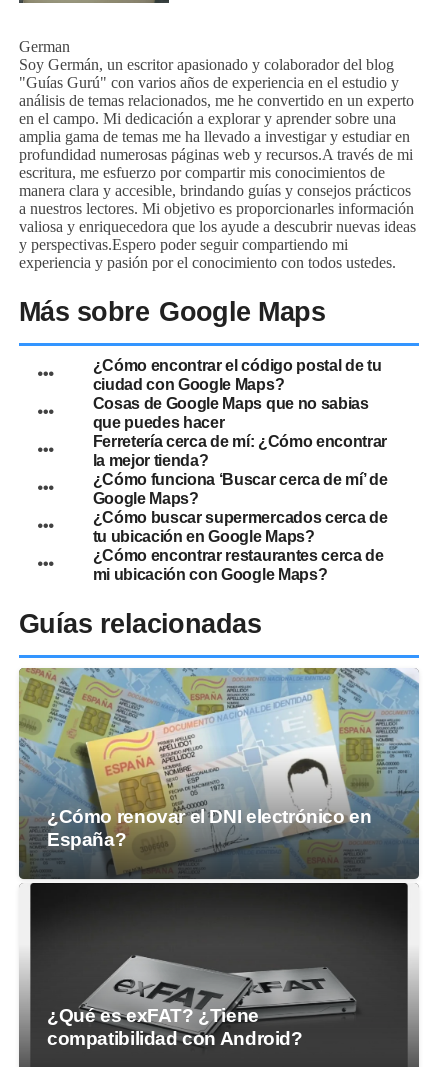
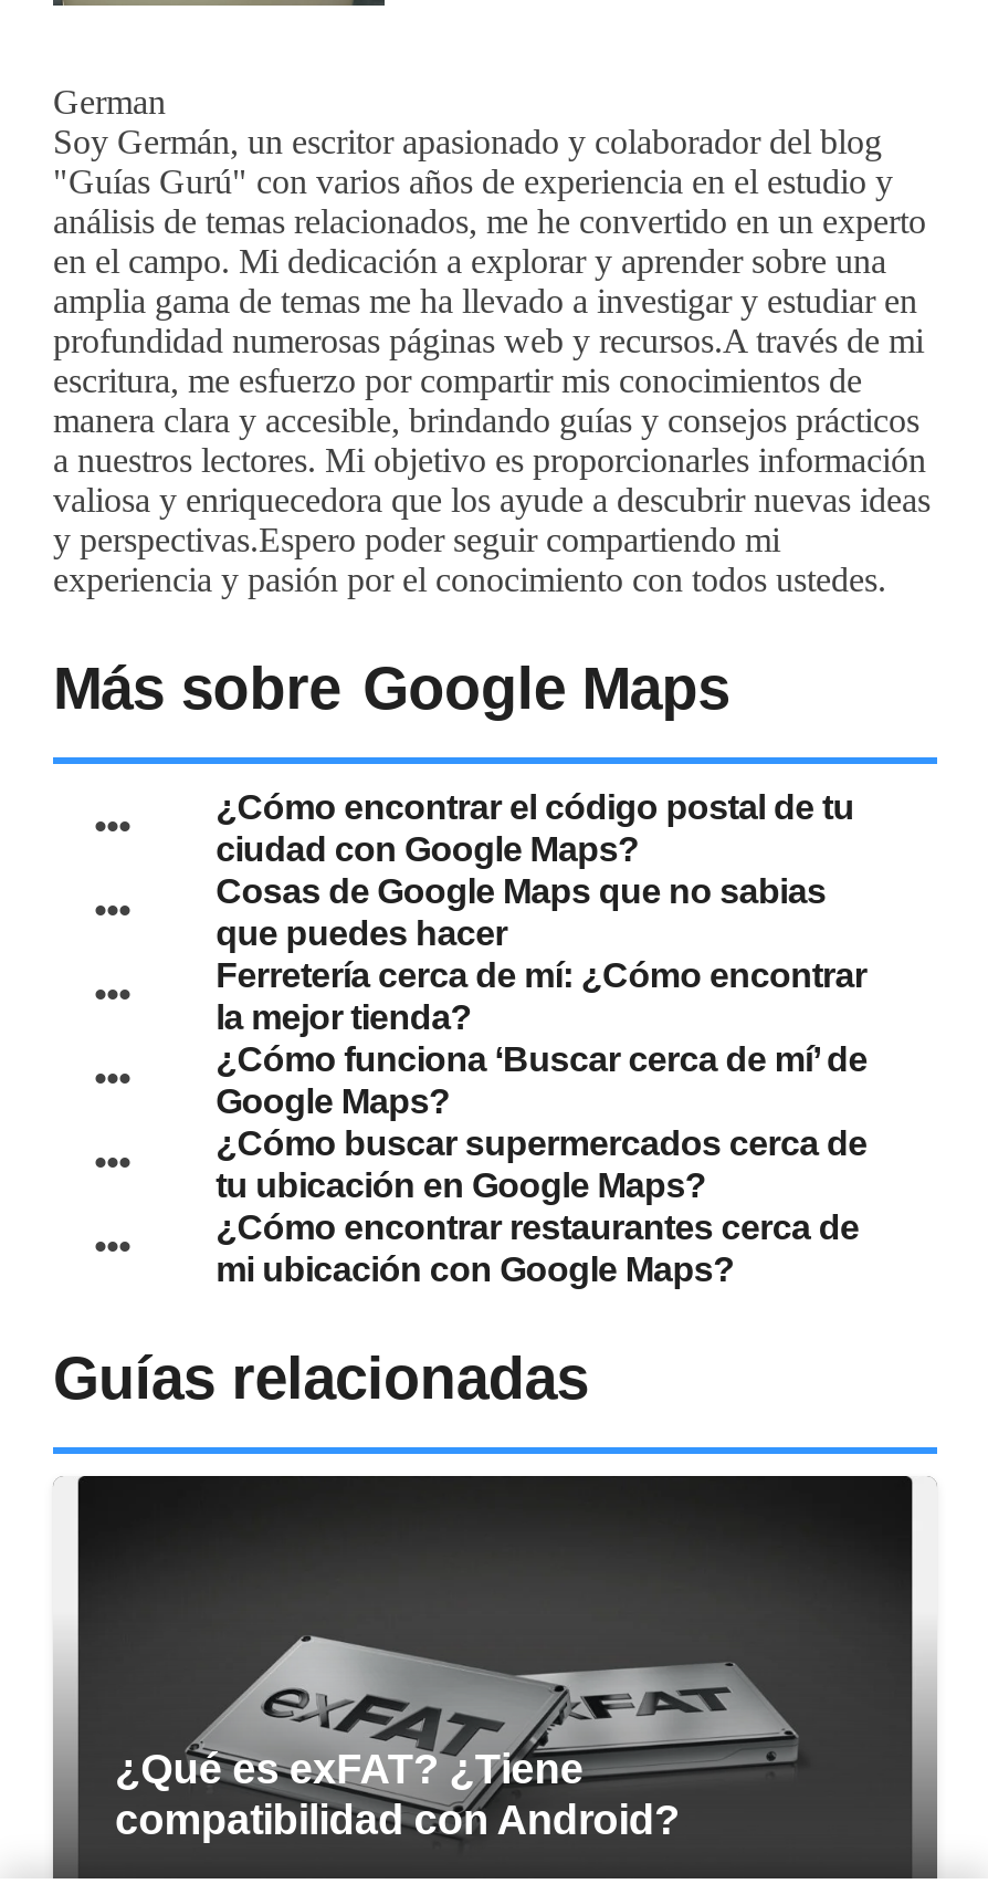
- [image]
- ¿Cómo renovar el DNI electrónico en
- España?
